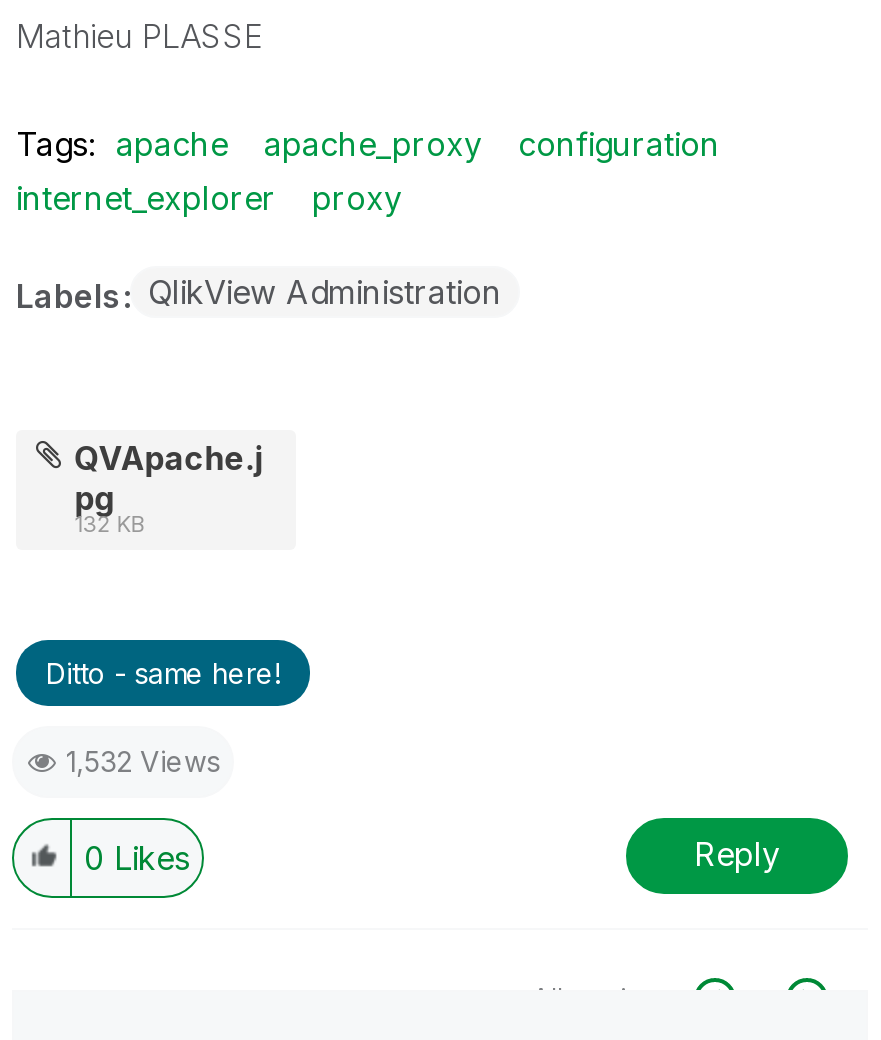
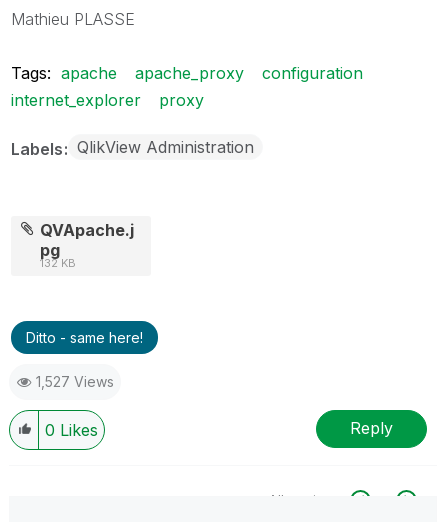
- 1,532 Views
+ 1,527 Views
